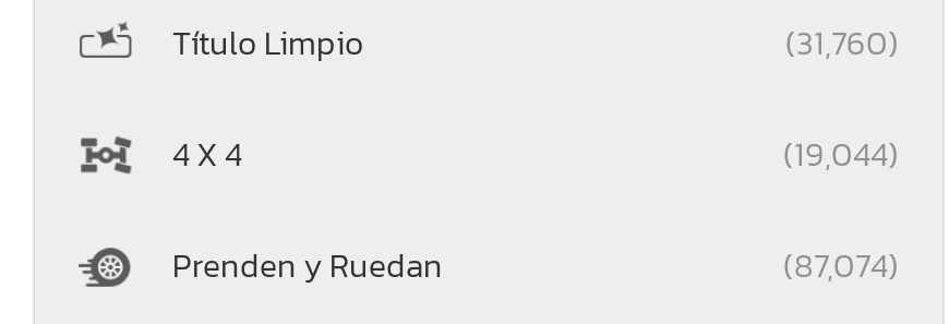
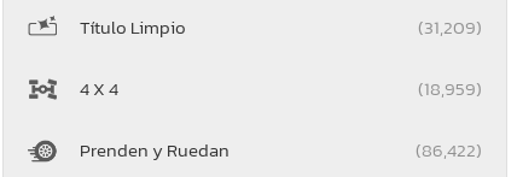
- (31,760)
+ (31,209)

- (19,044)
+ (18,959)

- (87,074)
+ (86,422)
